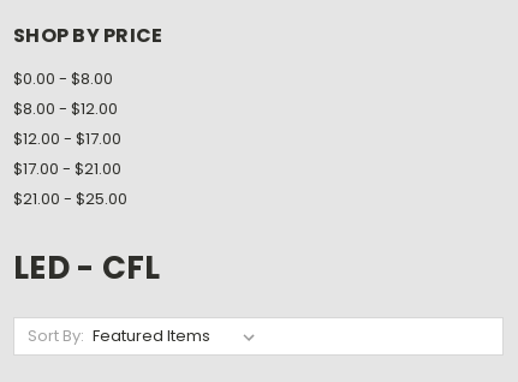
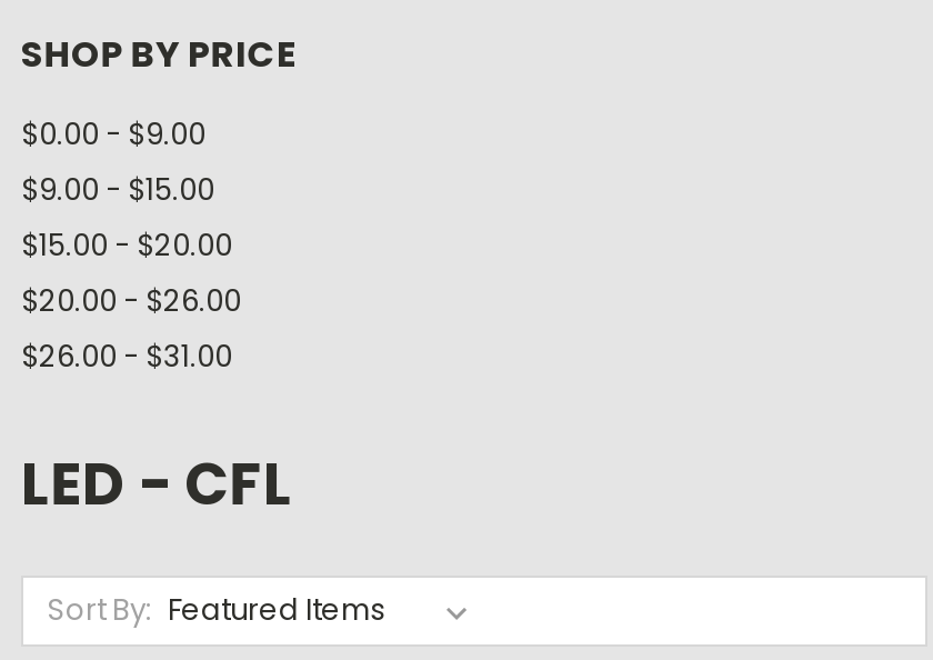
- $0.00 - $8.00
+ $0.00 - $9.00

- $8.00 - $12.00
+ $9.00 - $15.00

- $12.00 - $17.00
+ $15.00 - $20.00

- $17.00 - $21.00
+ $20.00 - $26.00

- $21.00 - $25.00
+ $26.00 - $31.00
